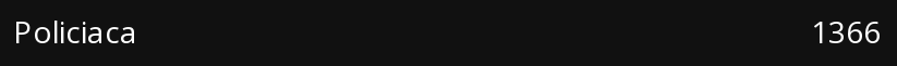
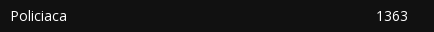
- 1366
+ 1363
